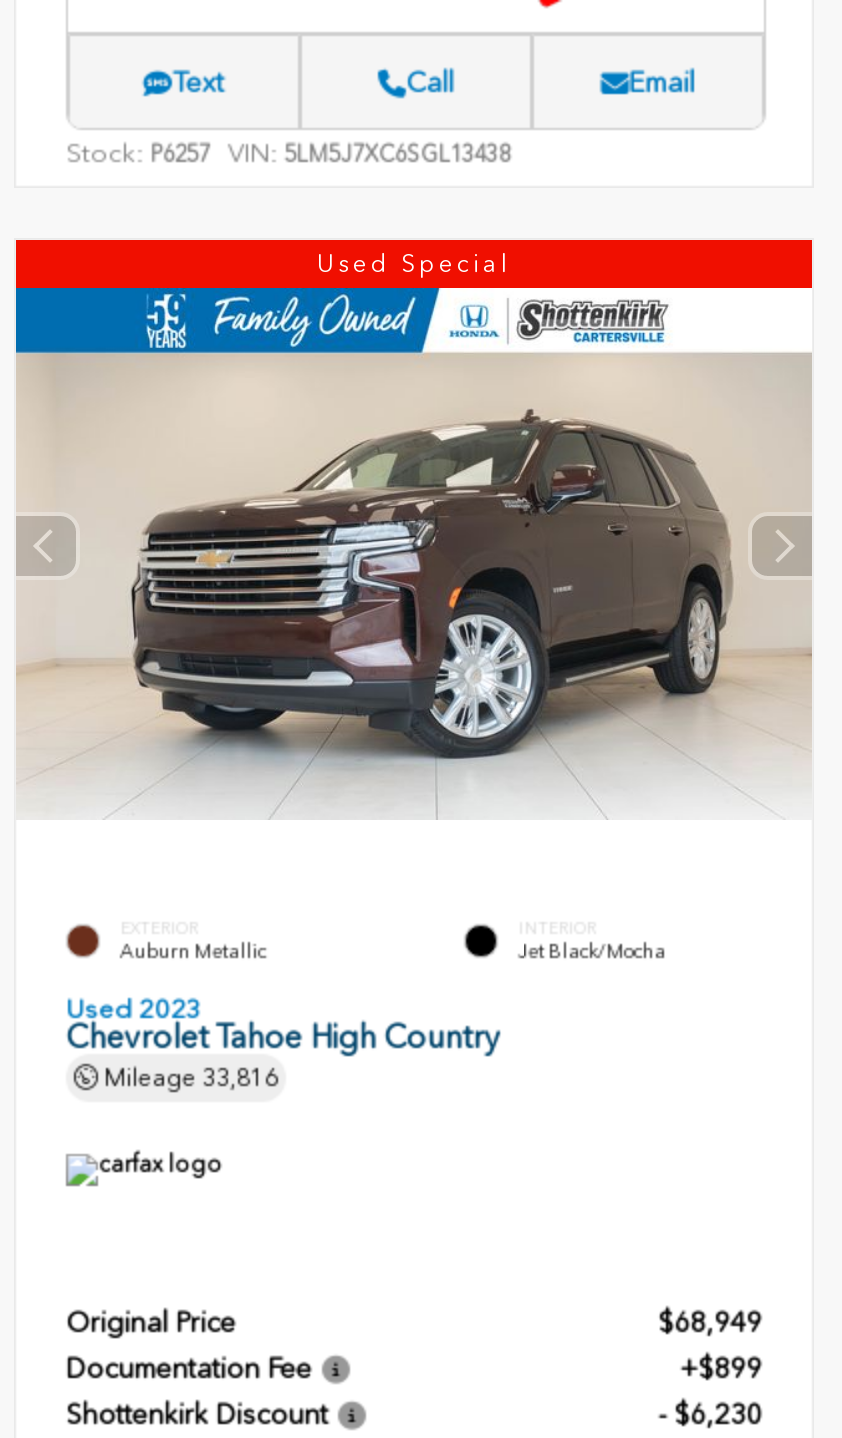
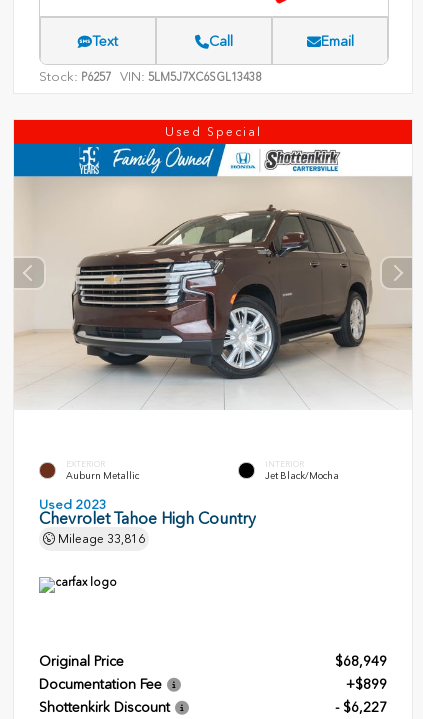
- - $6,230
+ - $6,227
